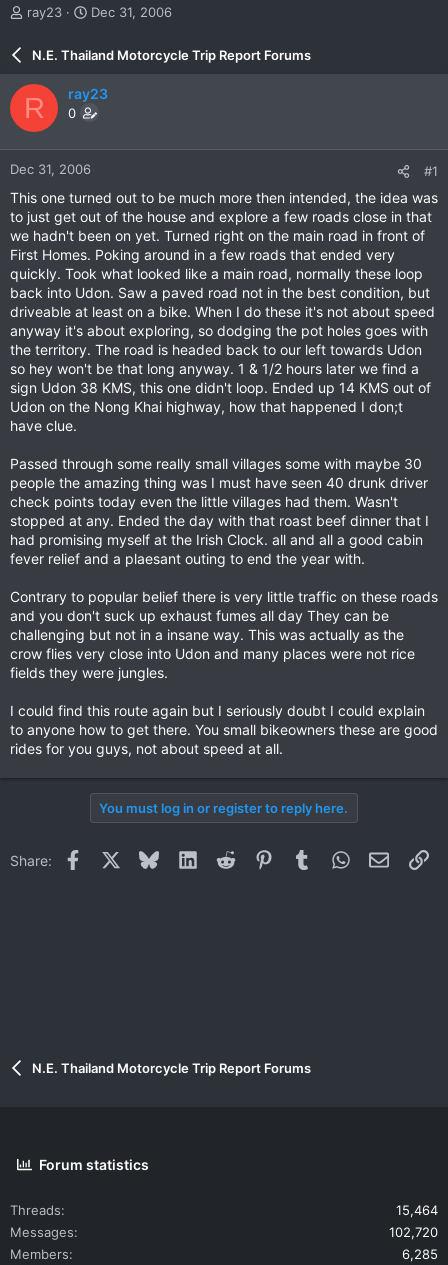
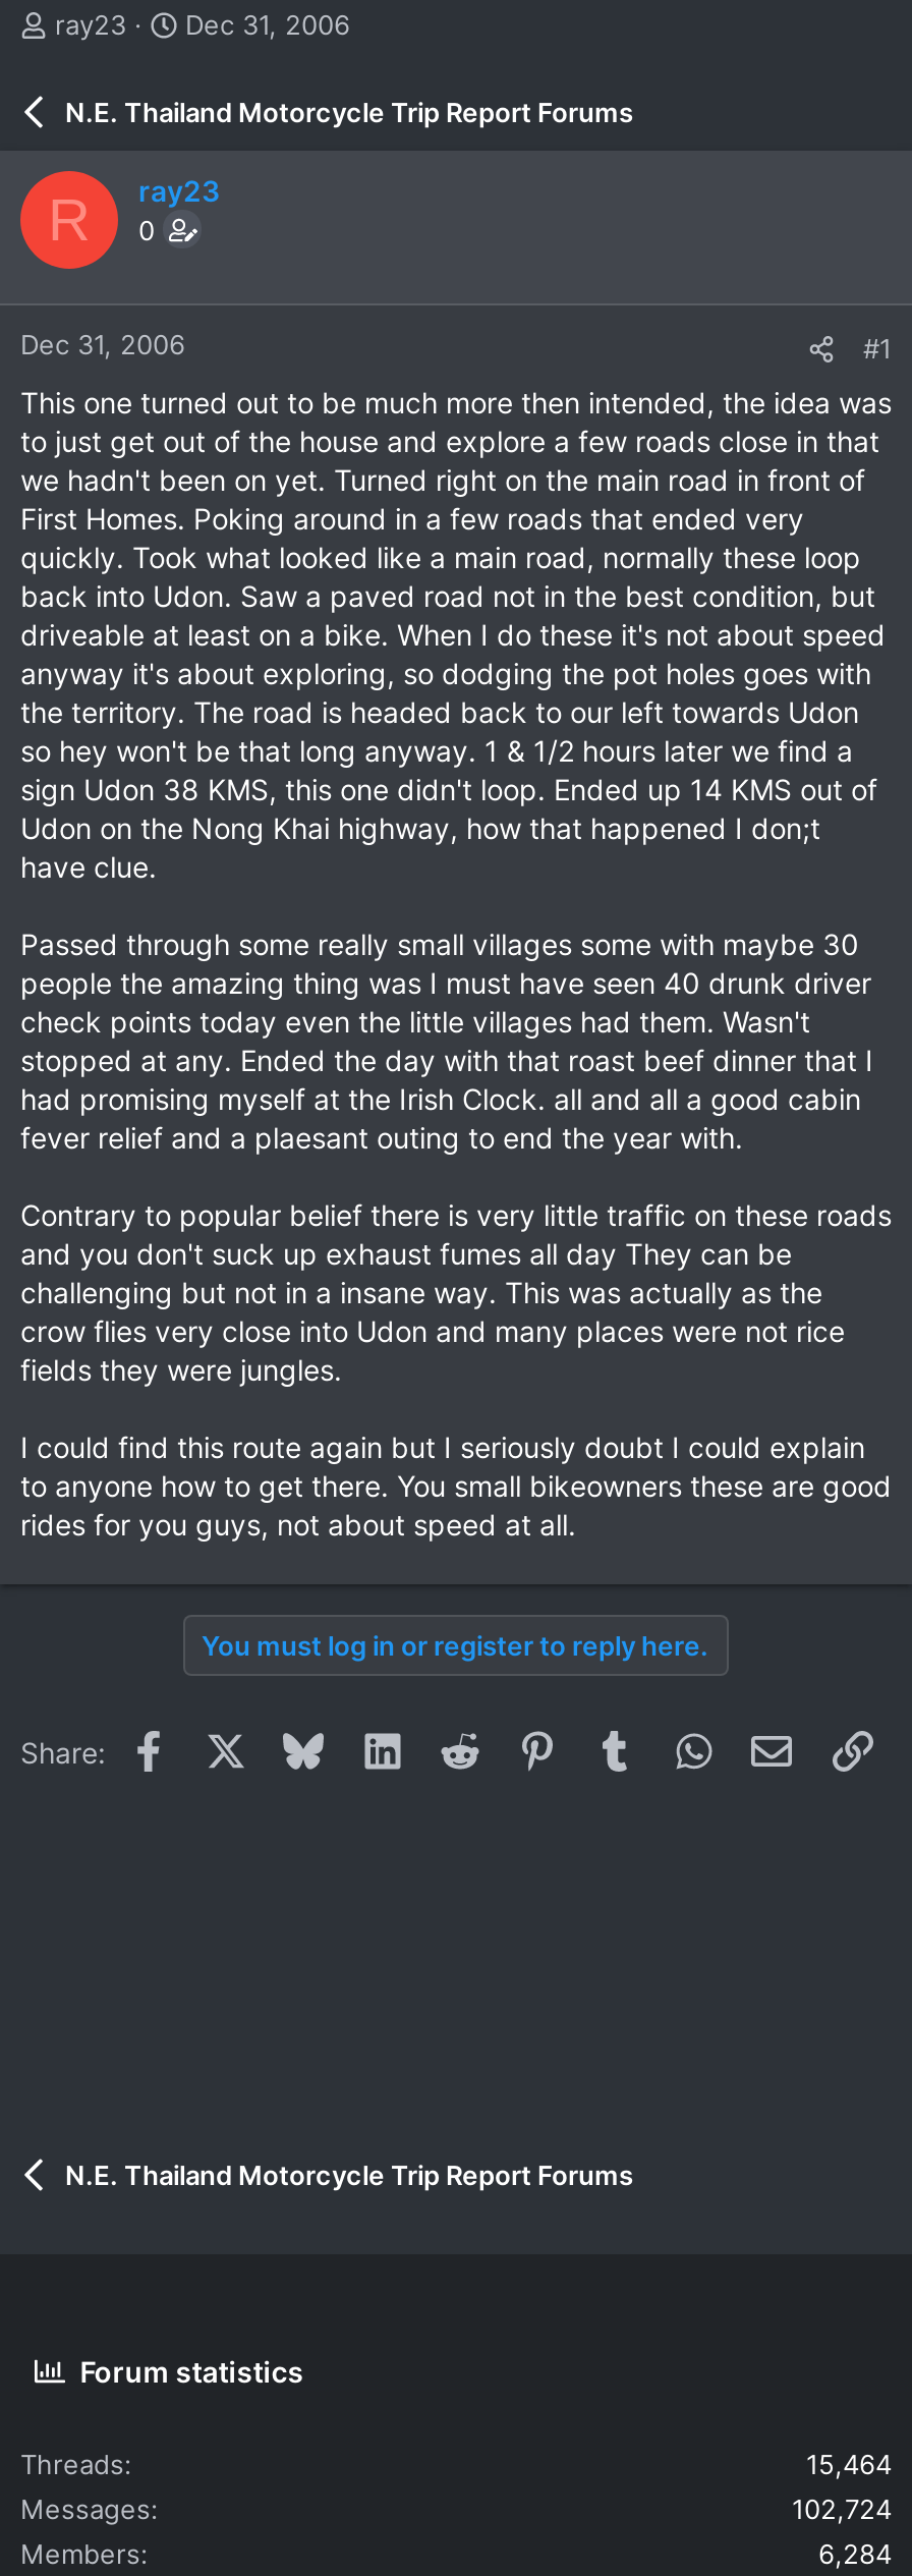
- 102,720
+ 102,724

- 6,285
+ 6,284
